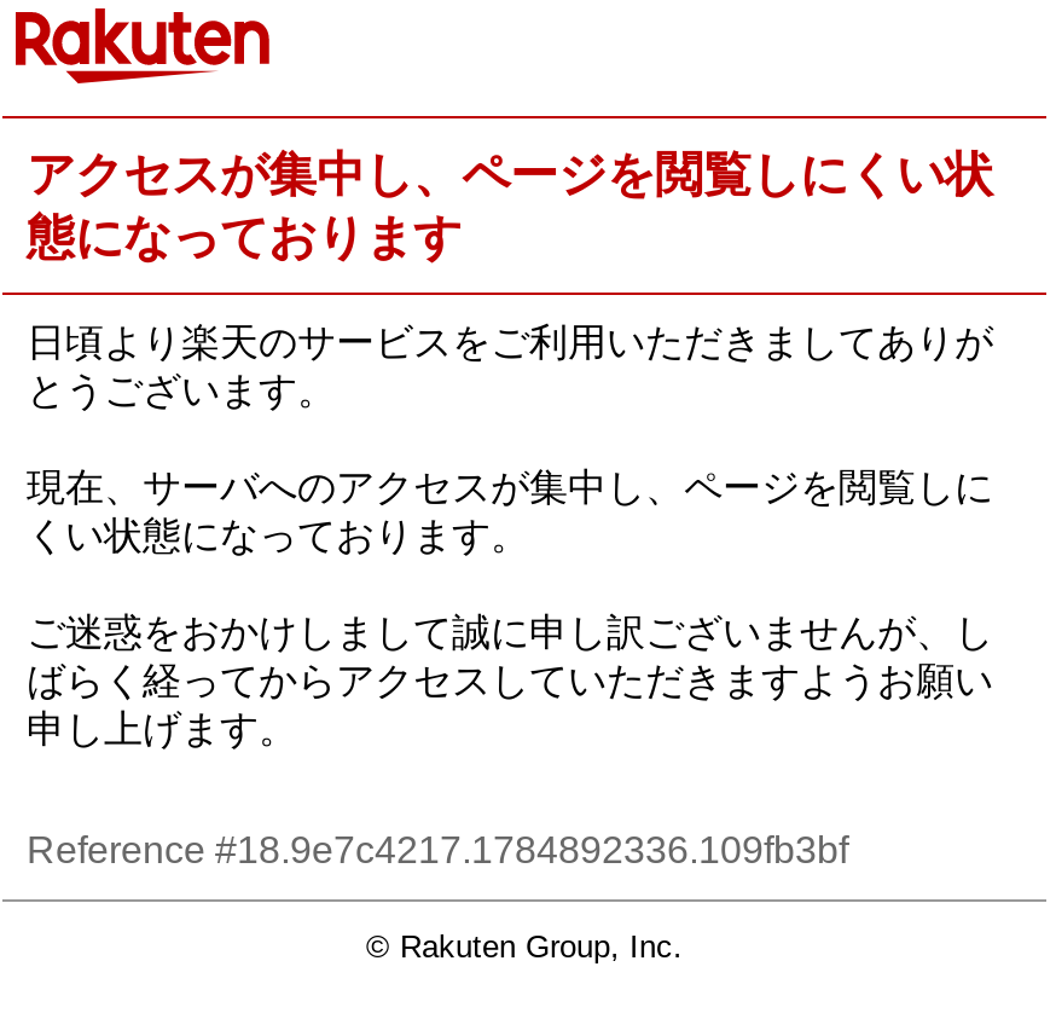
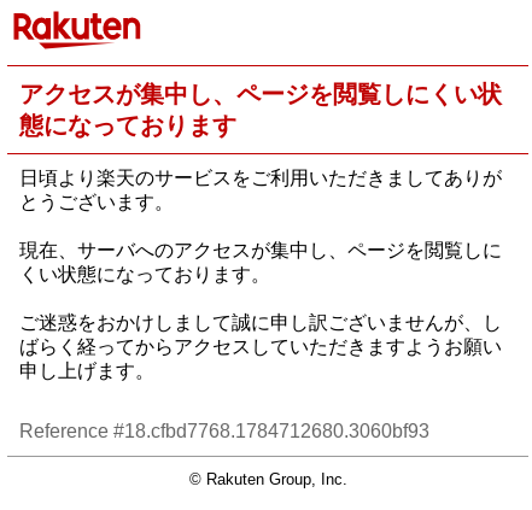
- Reference #18.9e7c4217.1784892336.109fb3bf
+ Reference #18.cfbd7768.1784712680.3060bf93
